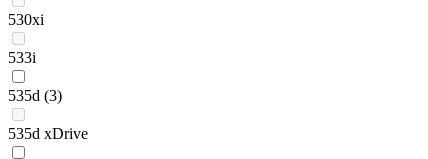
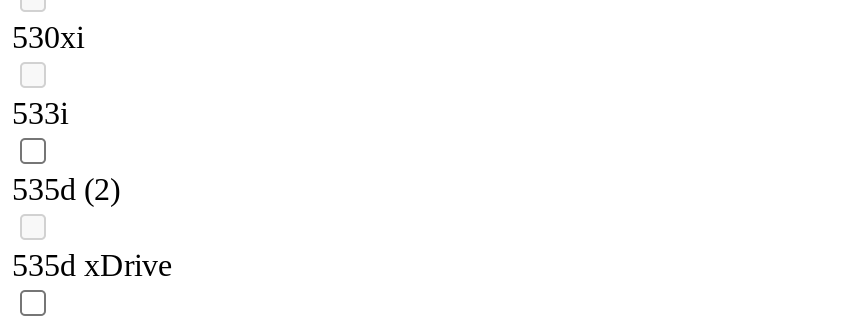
- 535d (3)
+ 535d (2)
